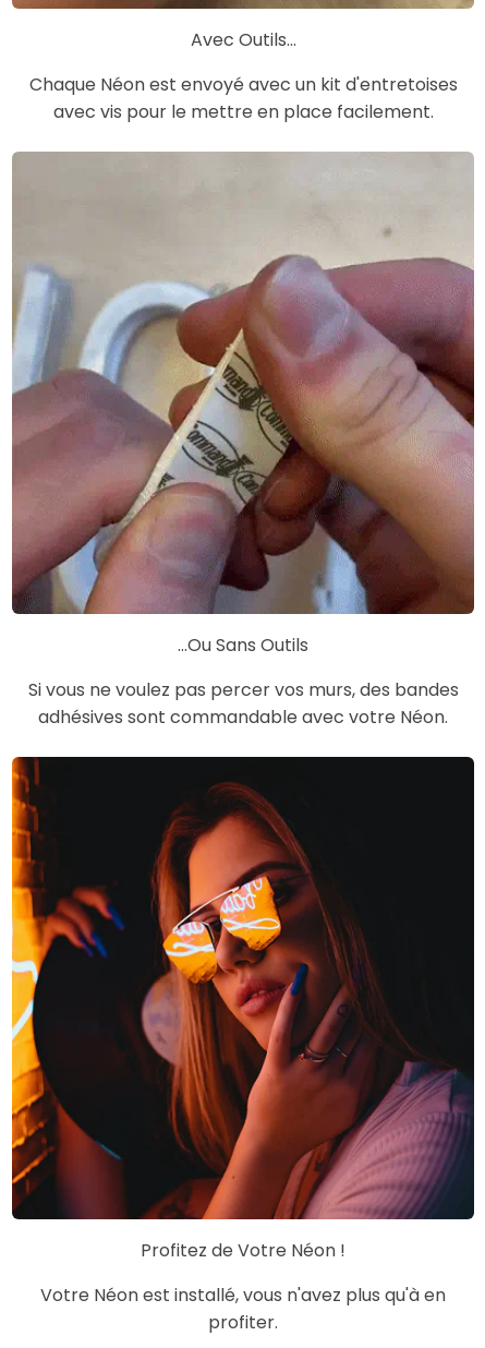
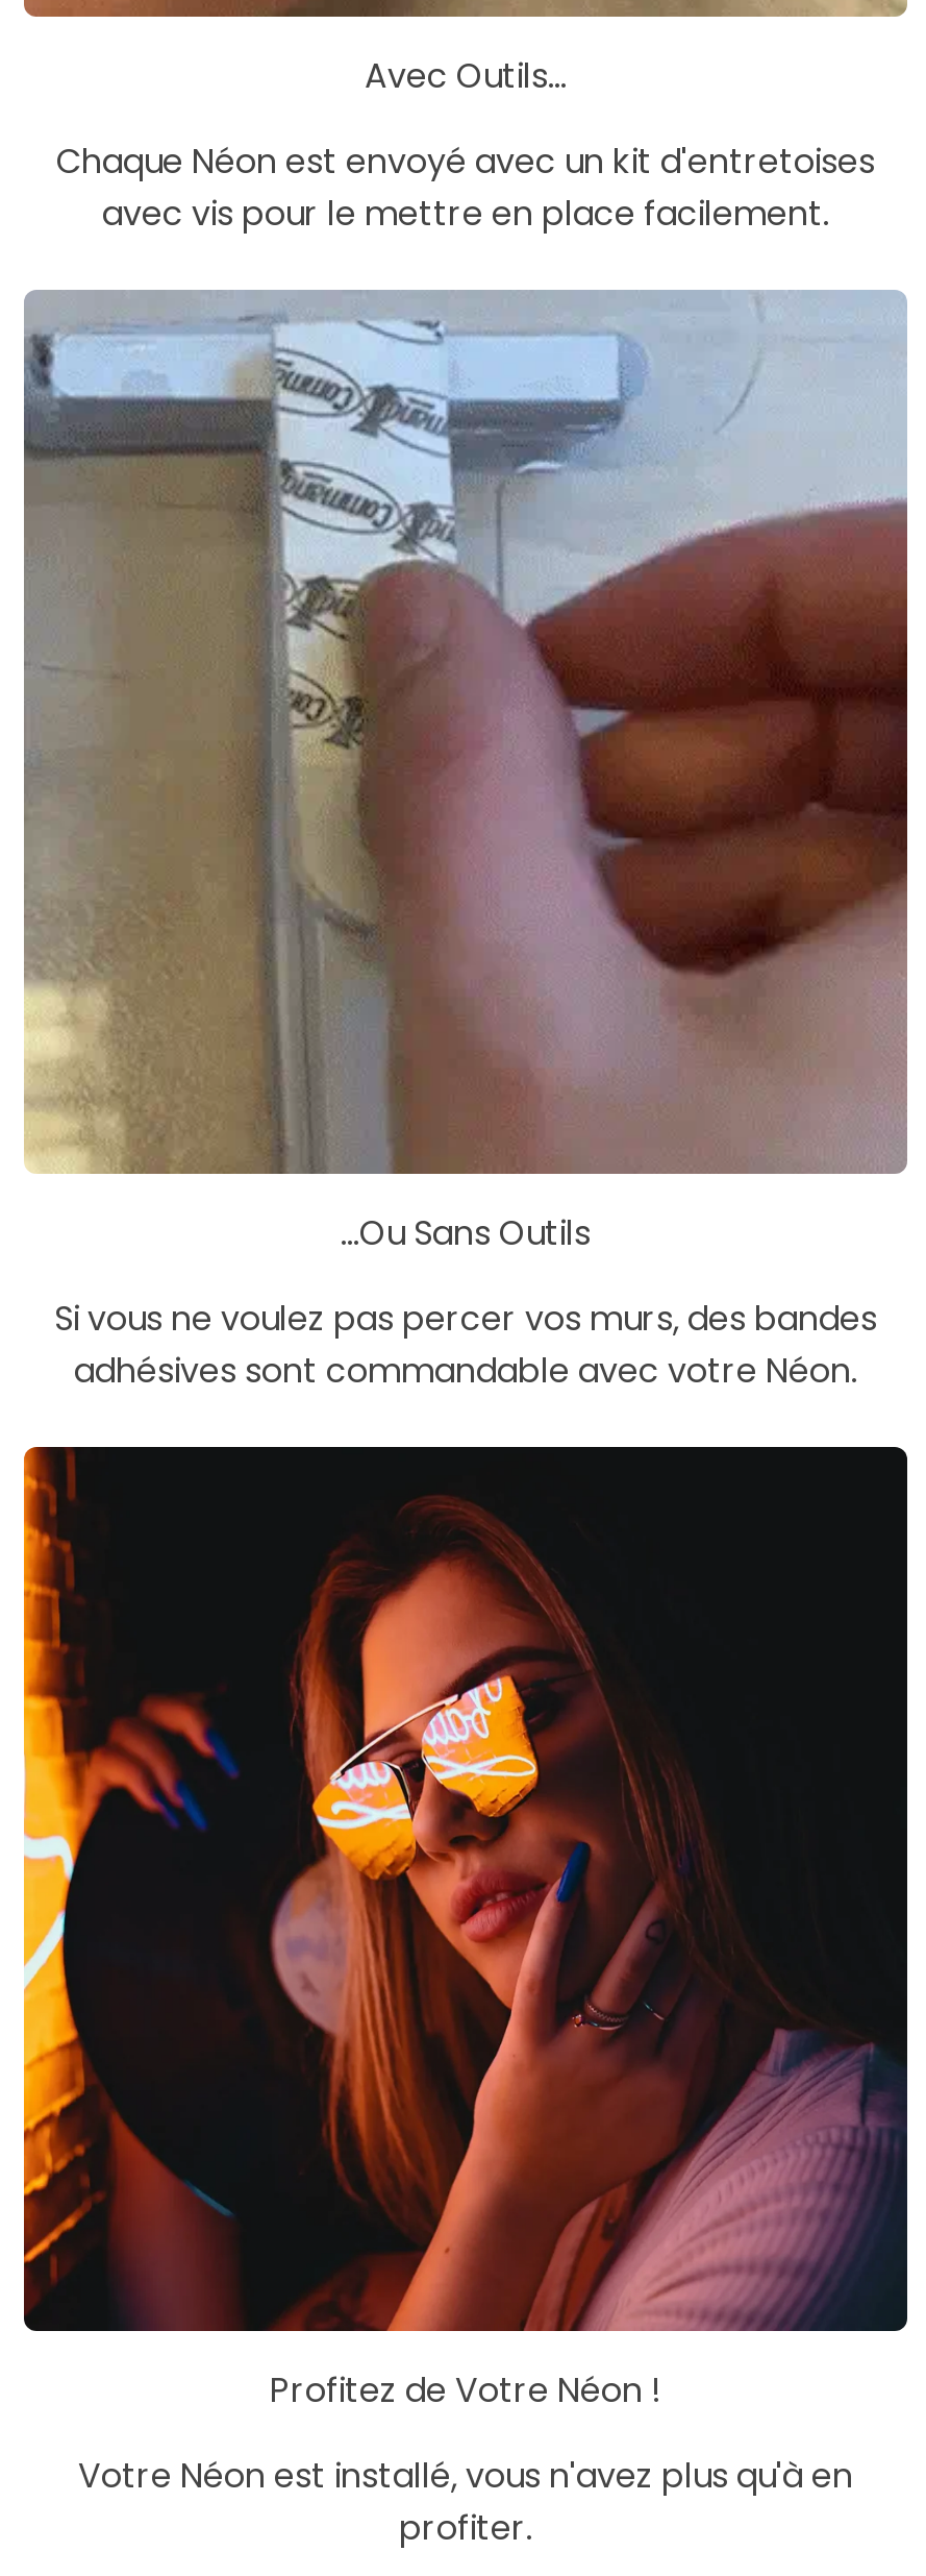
- [image]
+ [image]
